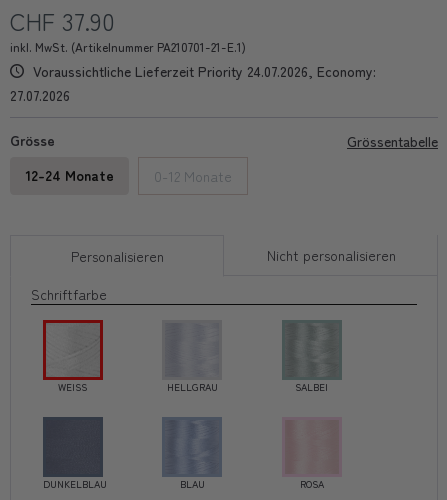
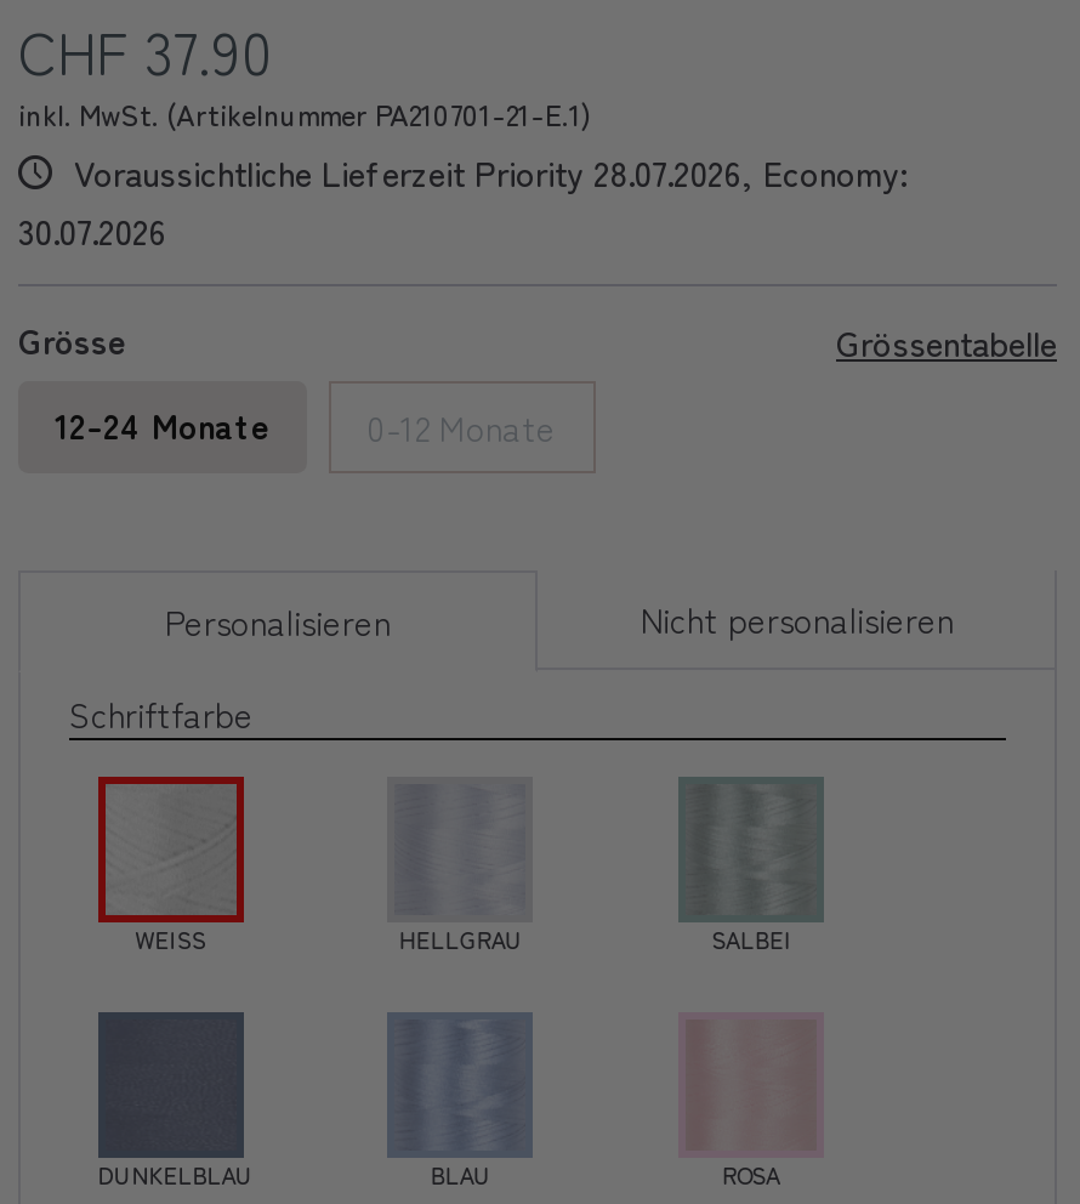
- Voraussichtliche Lieferzeit Priority 24.07.2026, Economy:
+ Voraussichtliche Lieferzeit Priority 28.07.2026, Economy:

- 27.07.2026
+ 30.07.2026
